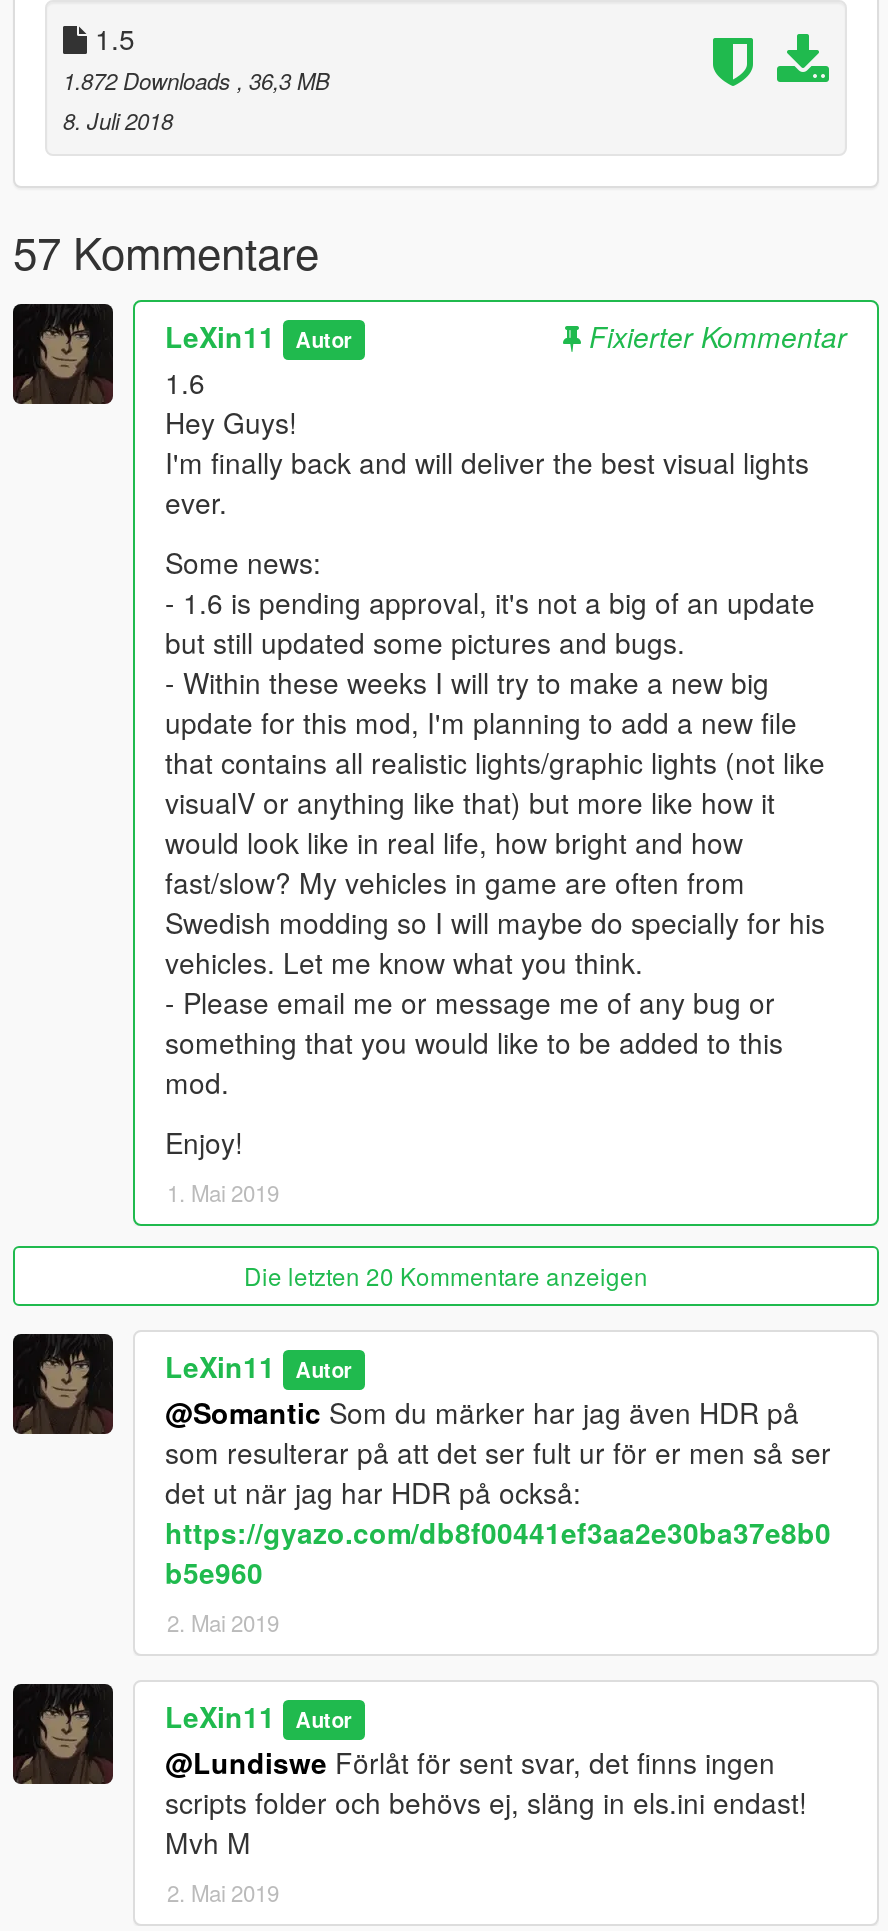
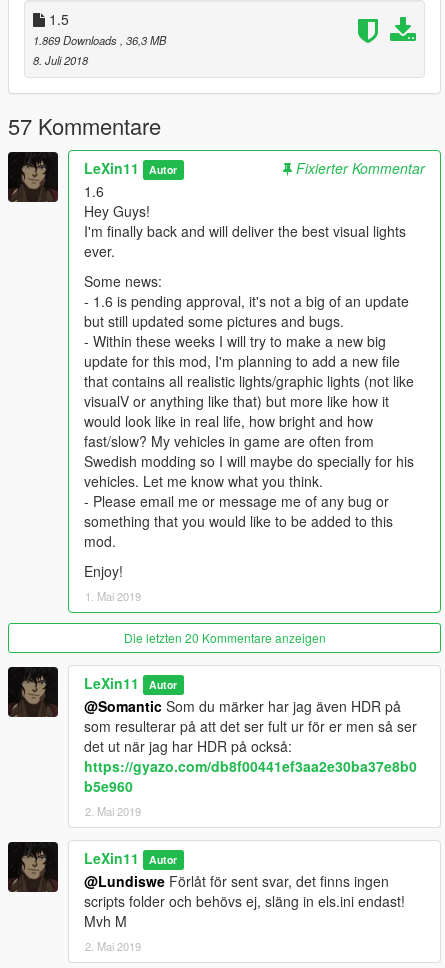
- 1.872 Downloads, 36,3 MB
+ 1.869 Downloads, 36,3 MB
